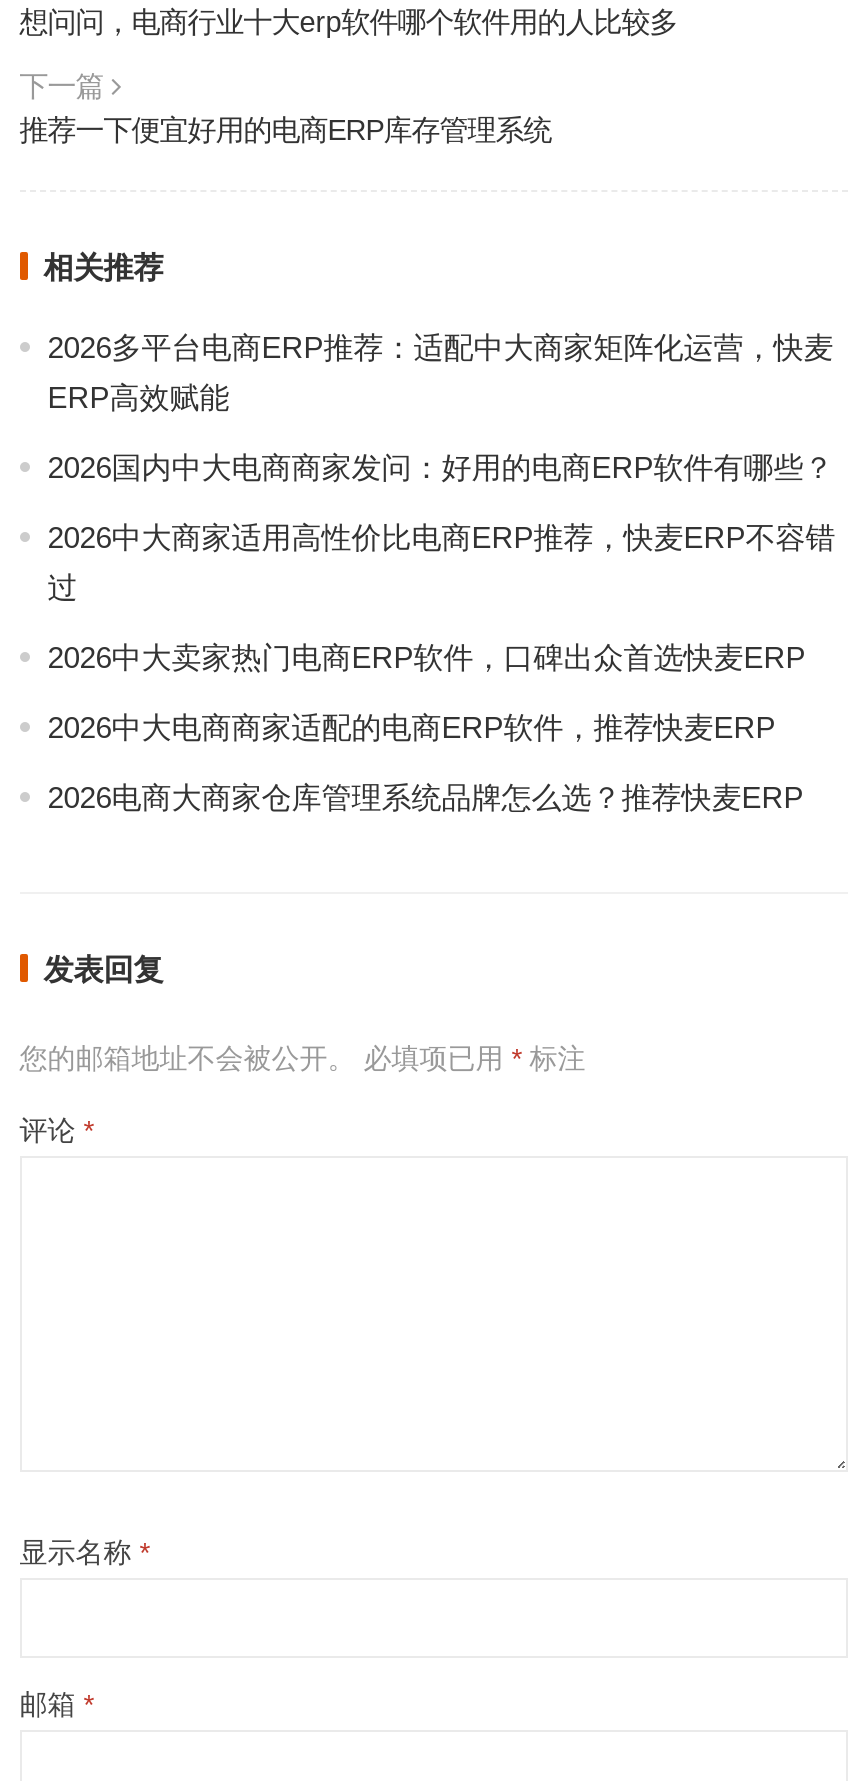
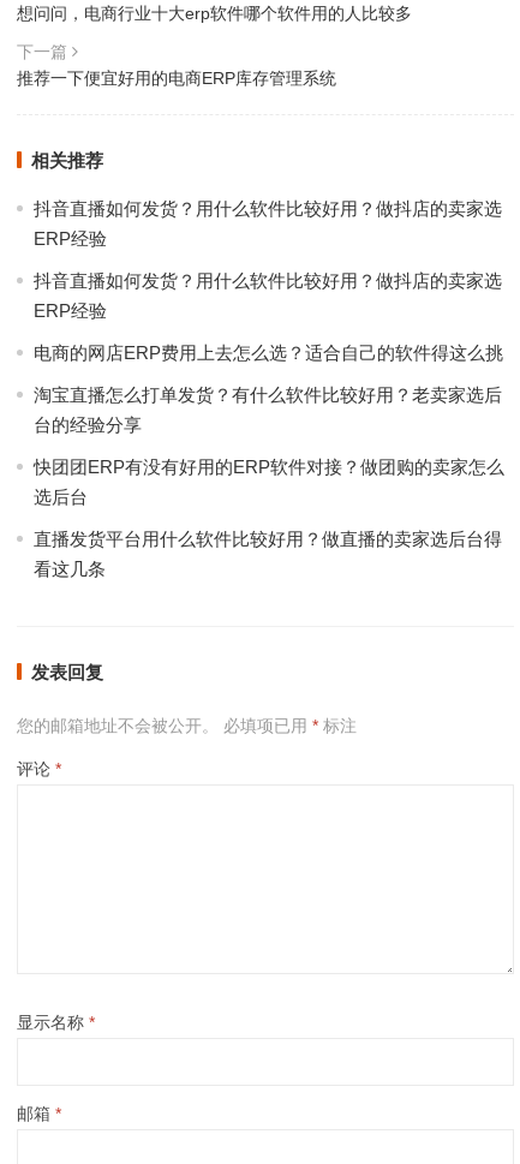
- 2026多平台电商ERP推荐：适配中大商家矩阵化运营，快麦
- ERP高效赋能
- 2026国内中大电商商家发问：好用的电商ERP软件有哪些？
- 2026中大商家适用高性价比电商ERP推荐，快麦ERP不容错
- 过
- 2026中大卖家热门电商ERP软件，口碑出众首选快麦ERP
- 2026中大电商商家适配的电商ERP软件，推荐快麦ERP
- 2026电商大商家仓库管理系统品牌怎么选？推荐快麦ERP
+ 抖音直播如何发货？用什么软件比较好用？做抖店的卖家选
+ ERP经验
+ 抖音直播如何发货？用什么软件比较好用？做抖店的卖家选
+ ERP经验
+ 电商的网店ERP费用上去怎么选？适合自己的软件得这么挑
+ 淘宝直播怎么打单发货？有什么软件比较好用？老卖家选后
+ 台的经验分享
+ 快团团ERP有没有好用的ERP软件对接？做团购的卖家怎么
+ 选后台
+ 直播发货平台用什么软件比较好用？做直播的卖家选后台得
+ 看这几条
